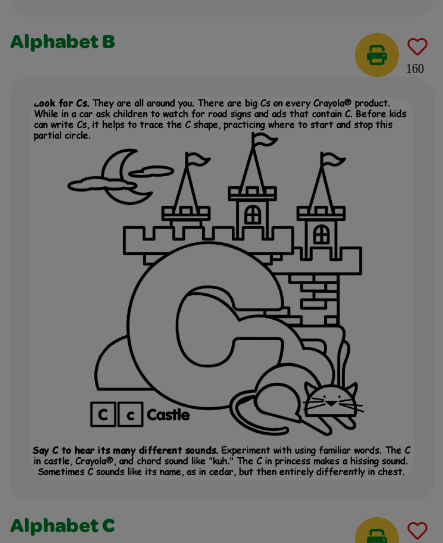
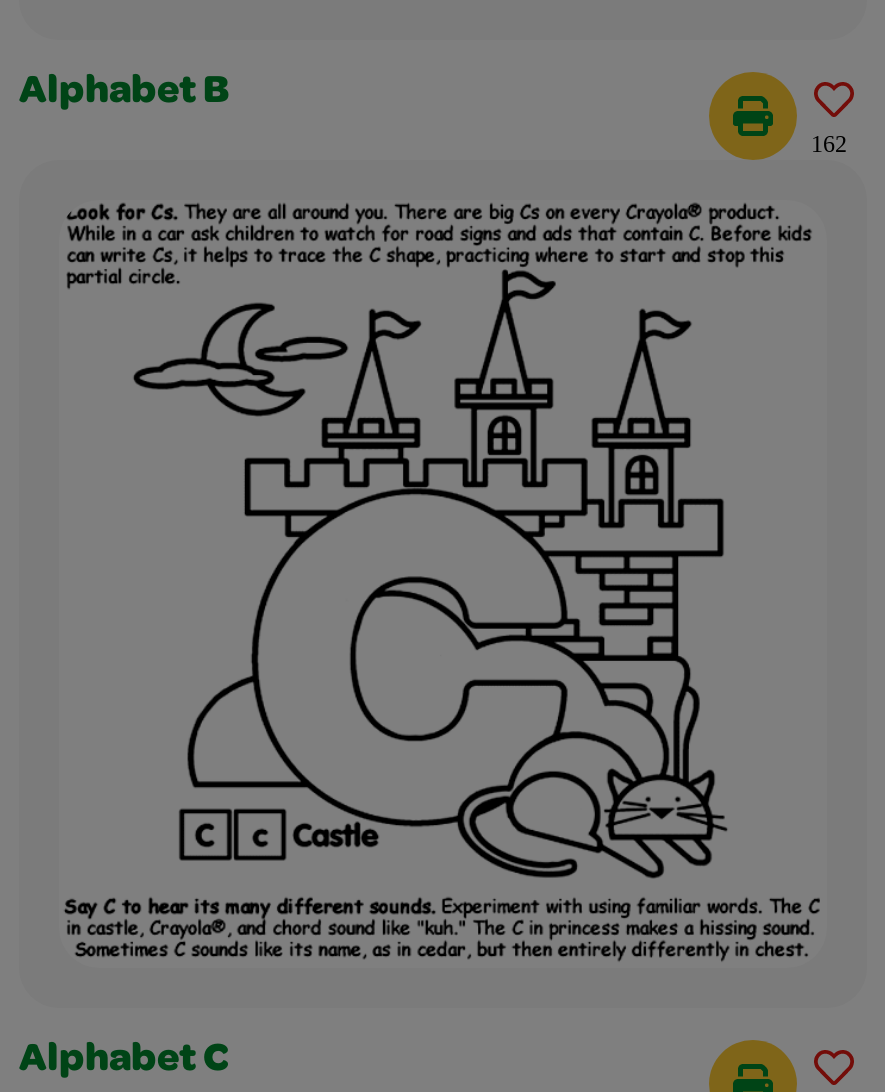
- 160
+ 162
